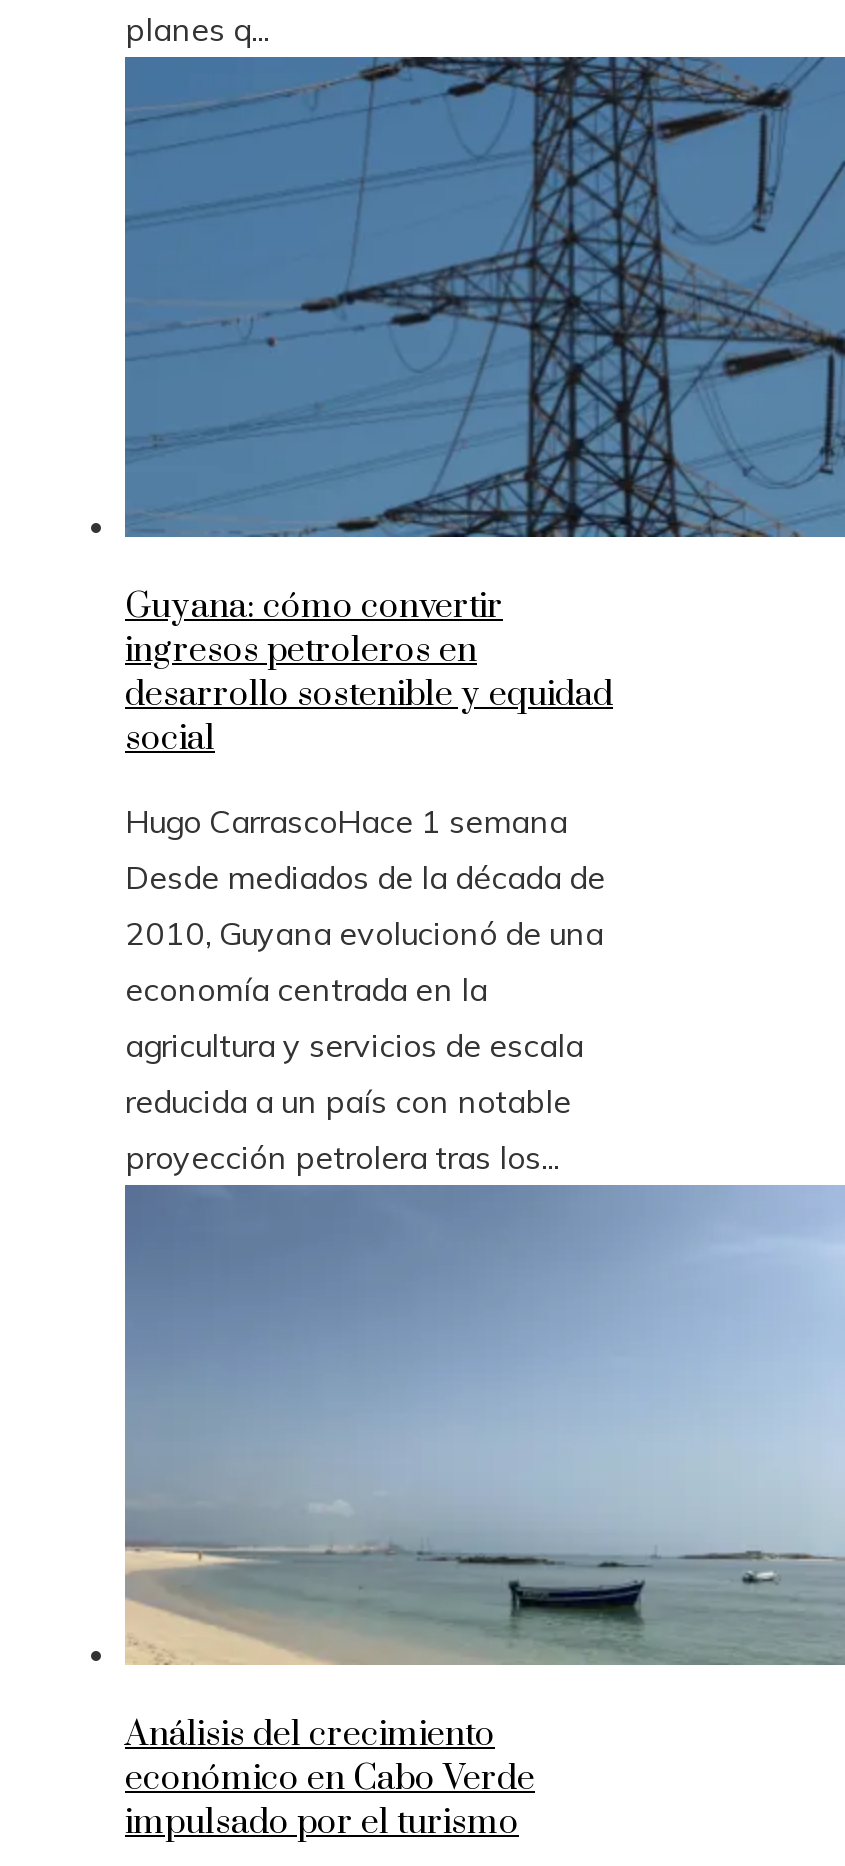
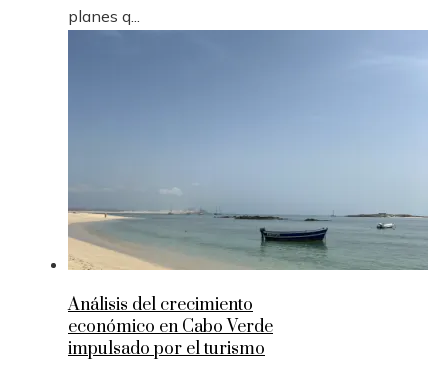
- [image]
- Guyana: cómo convertir
- ingresos petroleros en
- desarrollo sostenible y equidad
- social
- Hugo CarrascoHace 1 semana
- Desde mediados de la década de
- 2010, Guyana evolucionó de una
- economía centrada en la
- agricultura y servicios de escala
- reducida a un país con notable
- proyección petrolera tras los...
